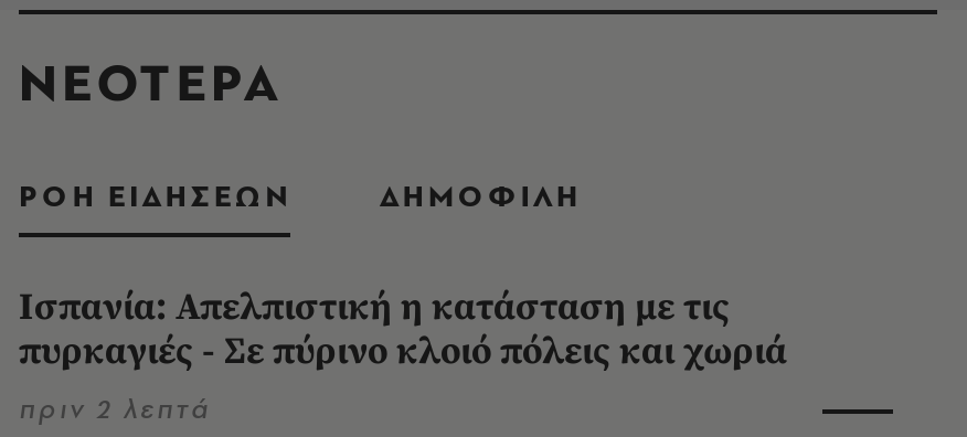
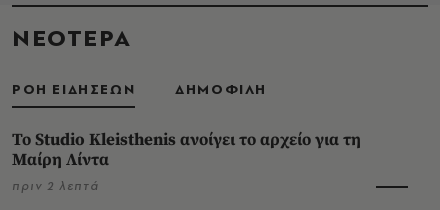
- Ισπανία: Απελπιστική η κατάσταση με τις
- πυρκαγιές - Σε πύρινο κλοιό πόλεις και χωριά
+ Το Studio Kleisthenis ανοίγει το αρχείο για τη
+ Μαίρη Λίντα
